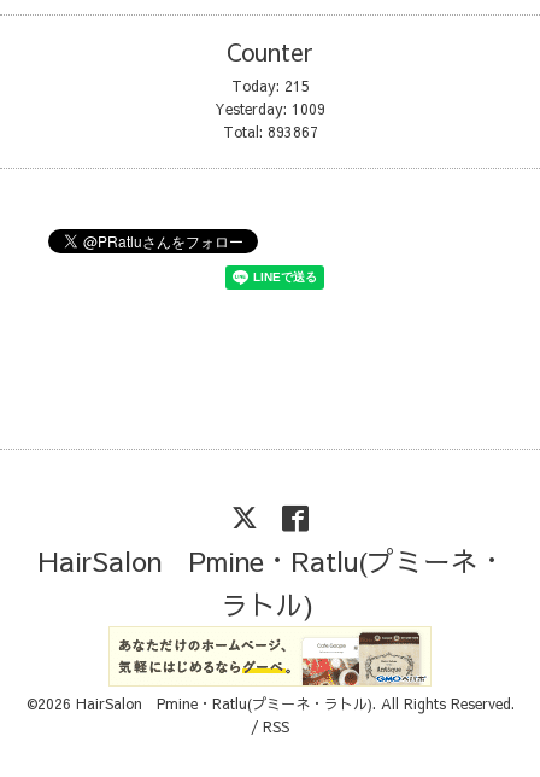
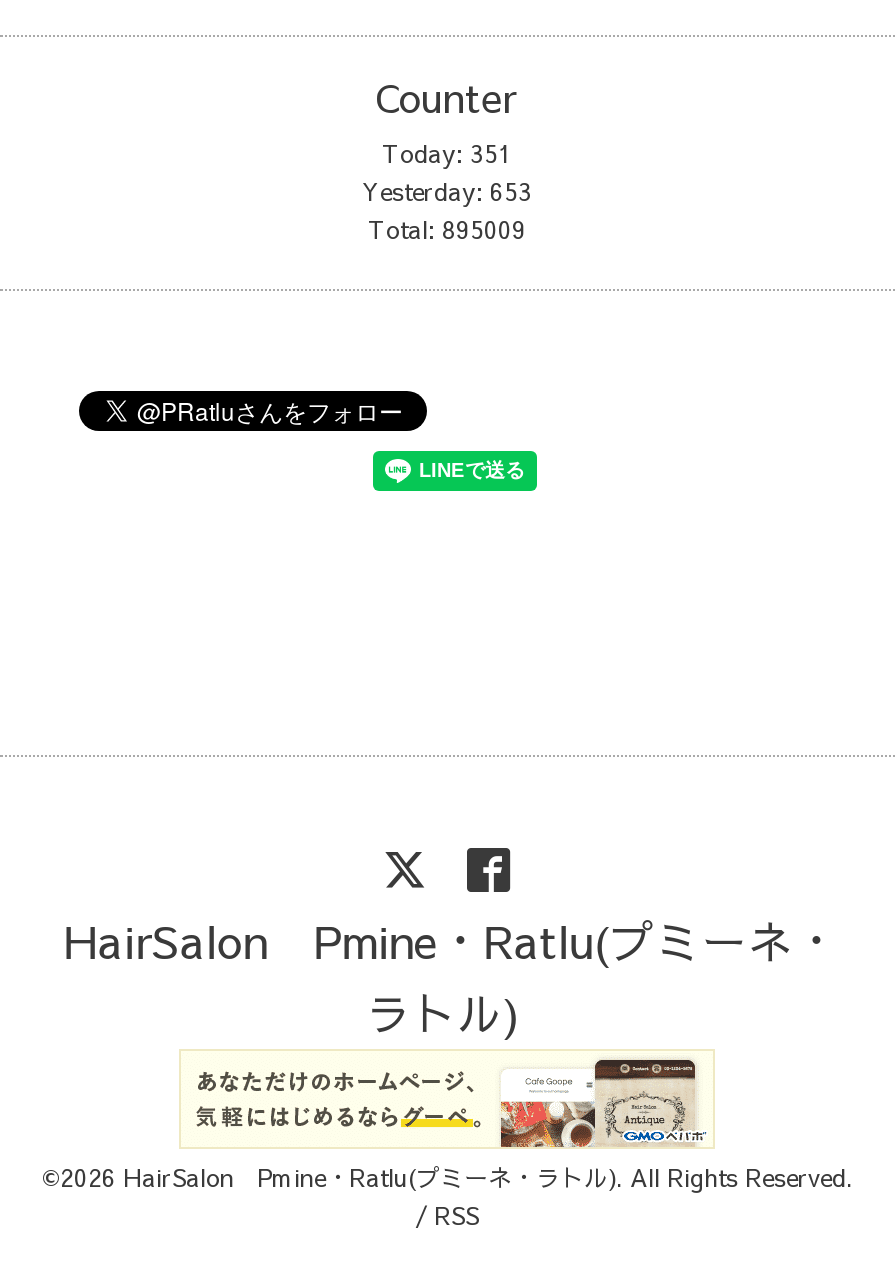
- Today: 215
+ Today: 351

- Yesterday: 1009
+ Yesterday: 653

- Total: 893867
+ Total: 895009
